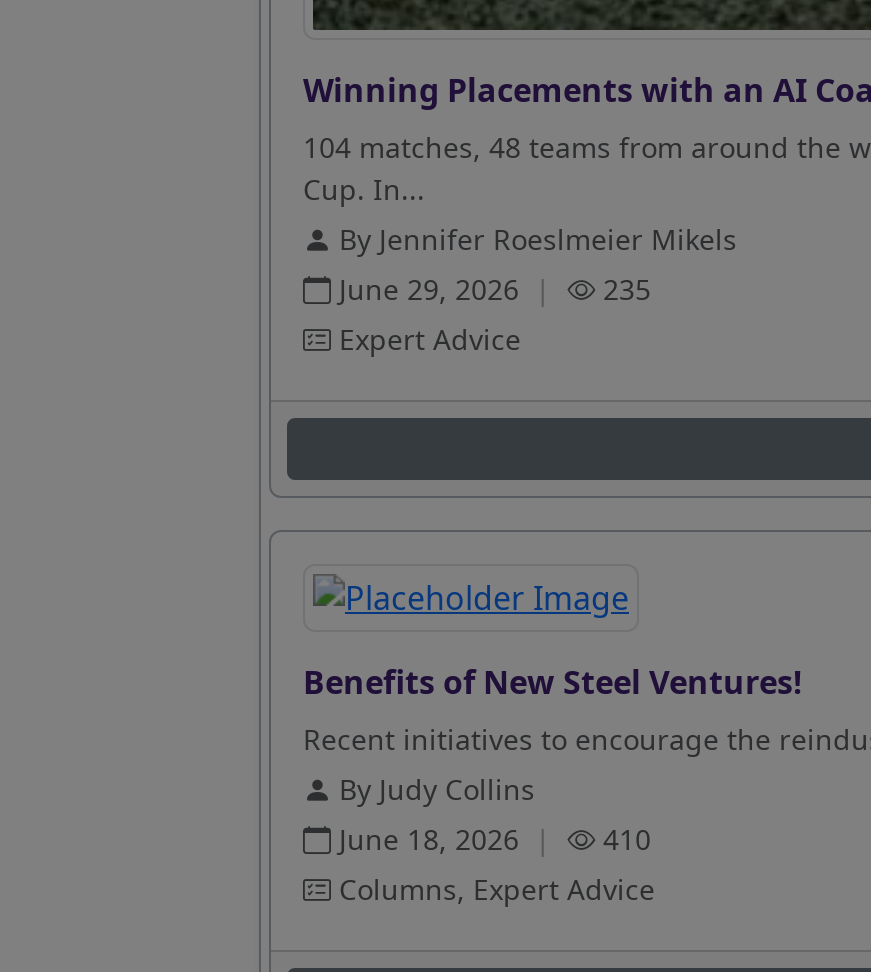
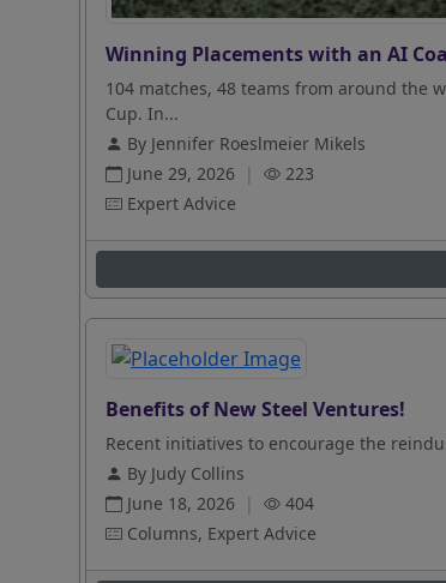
- 235
+ 223

- 410
+ 404
